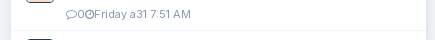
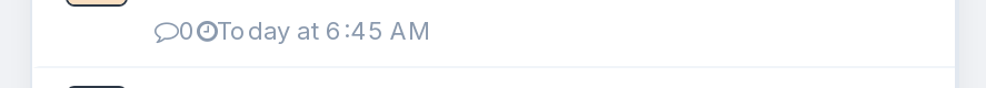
- 0 Friday a31 7:51 AM
+ 0 Today at 6:45 AM
